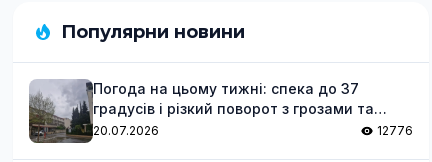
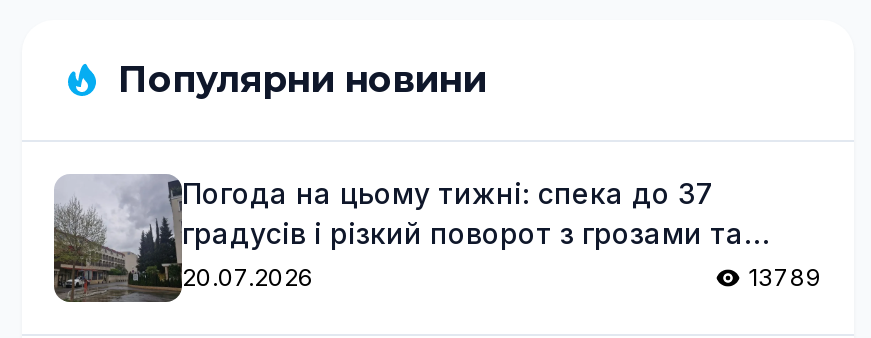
- 12776
+ 13789
